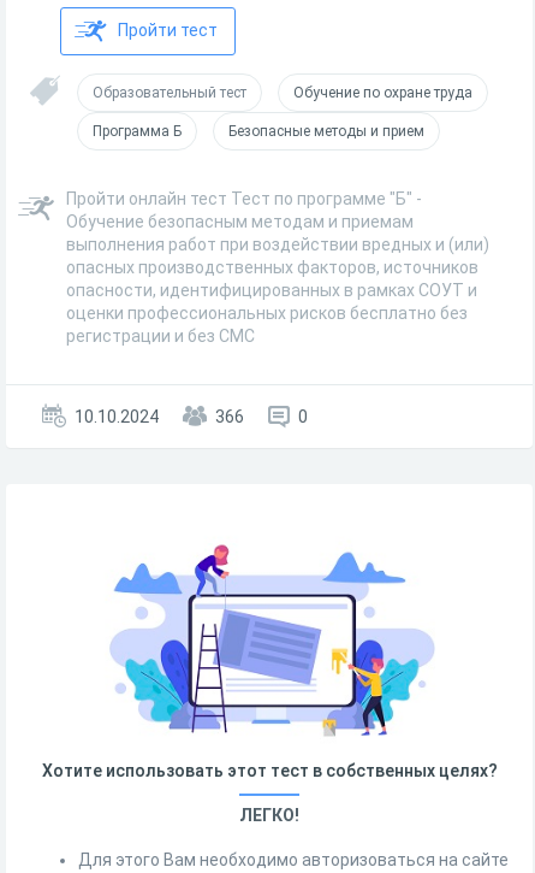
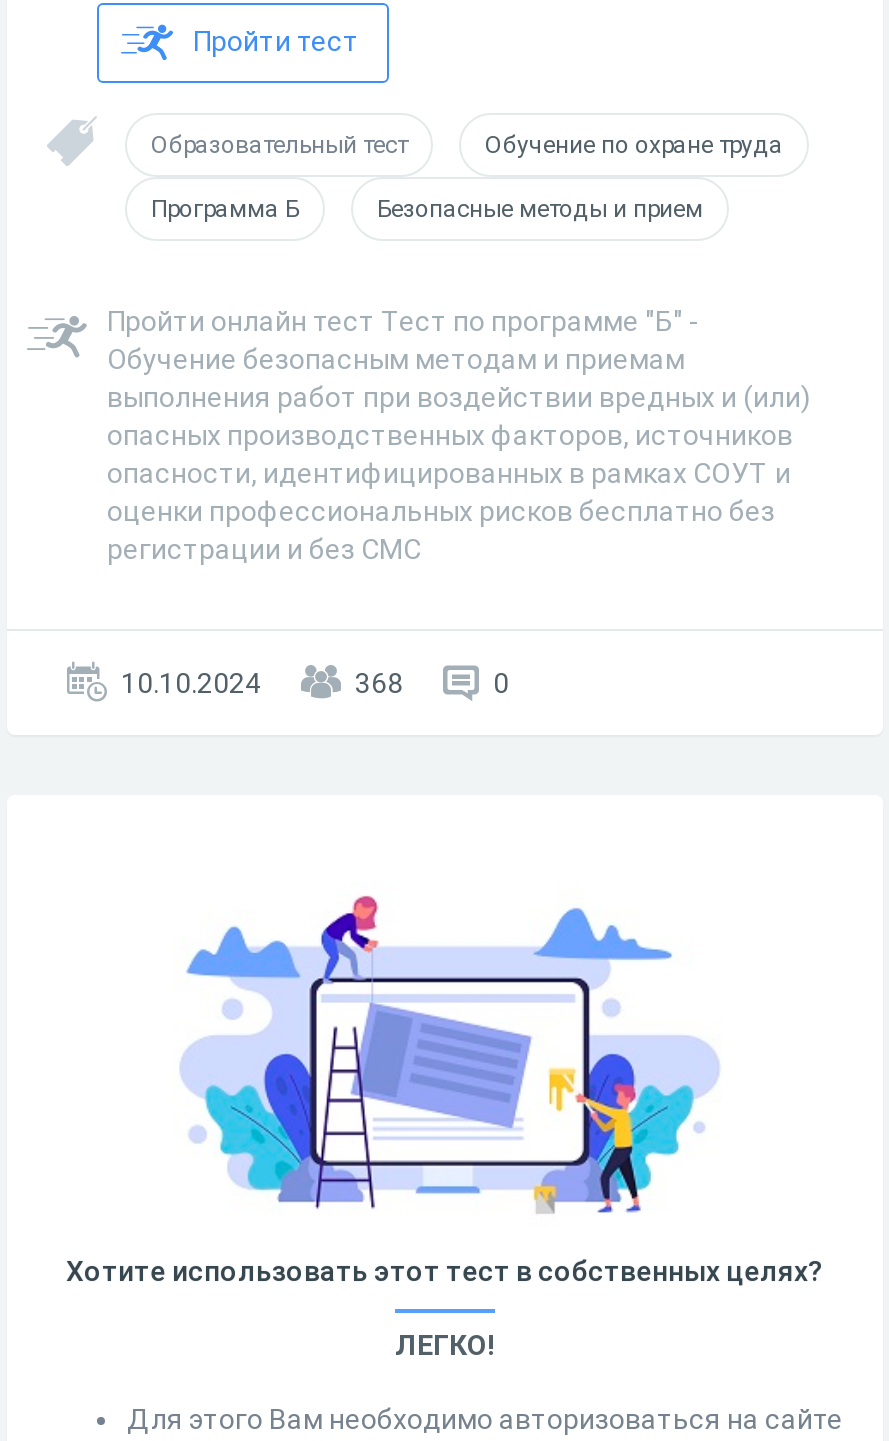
- 366
+ 368
